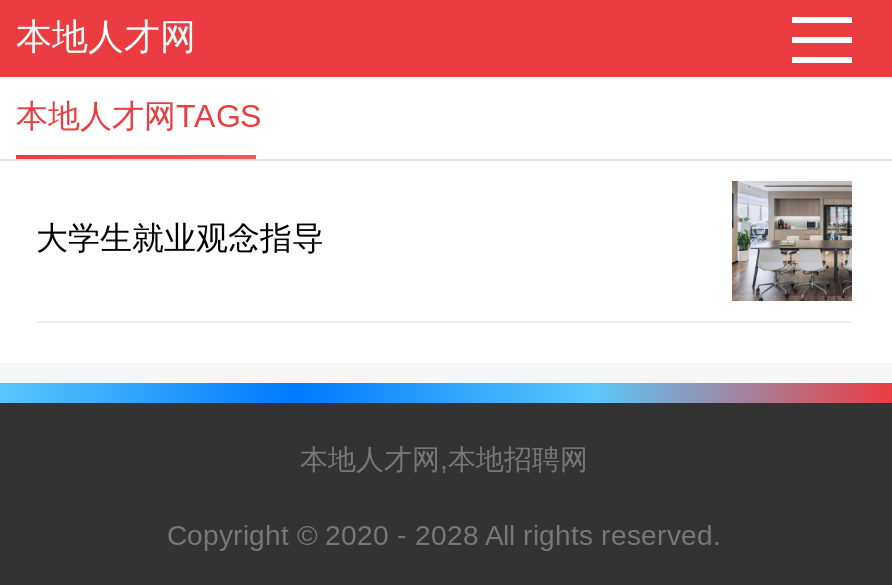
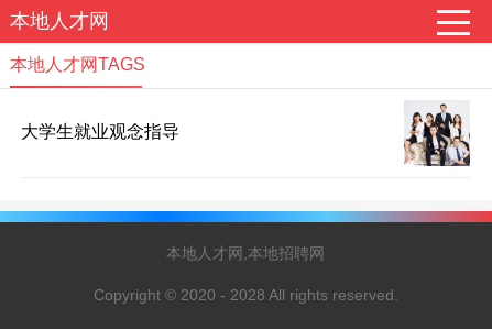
- [image]
+ [image]
